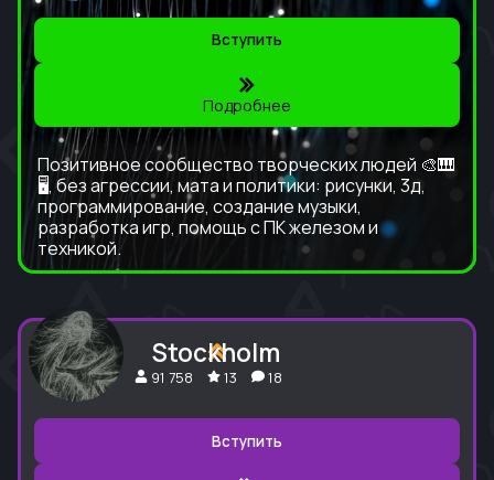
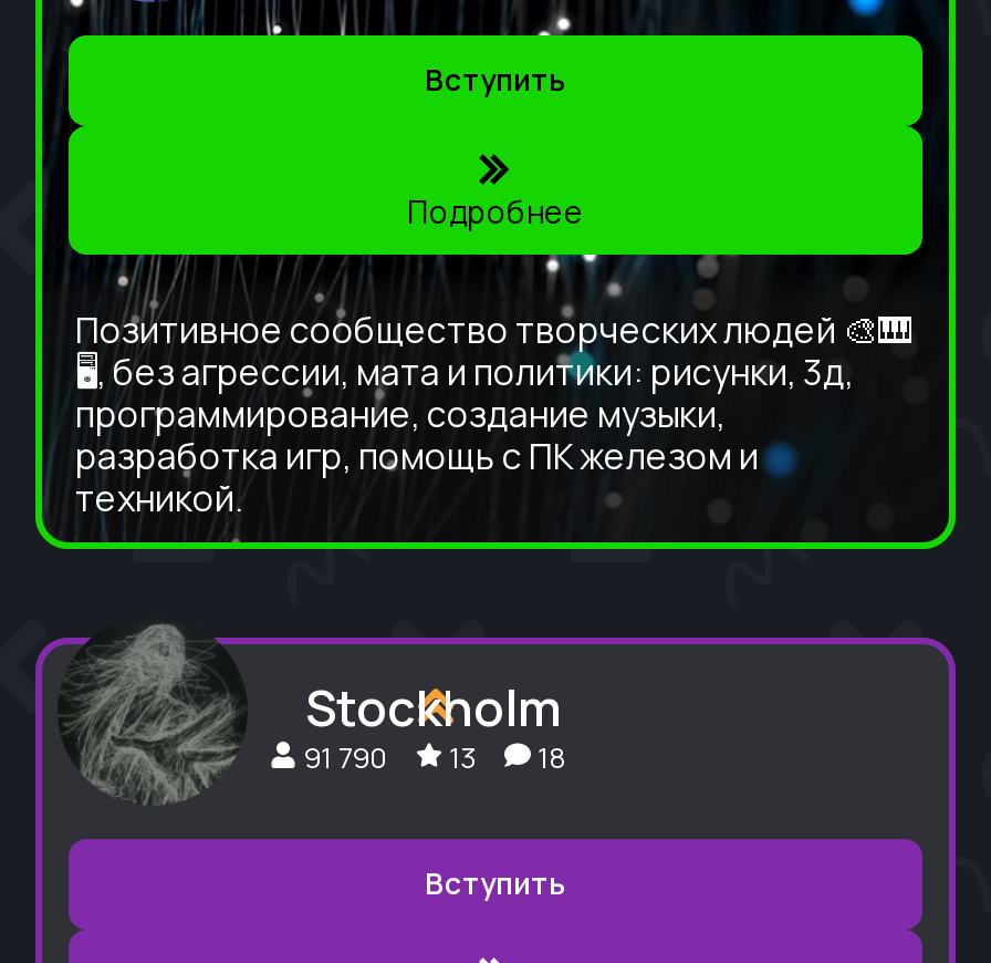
- 91 758 13 18
+ 91 790 13 18
